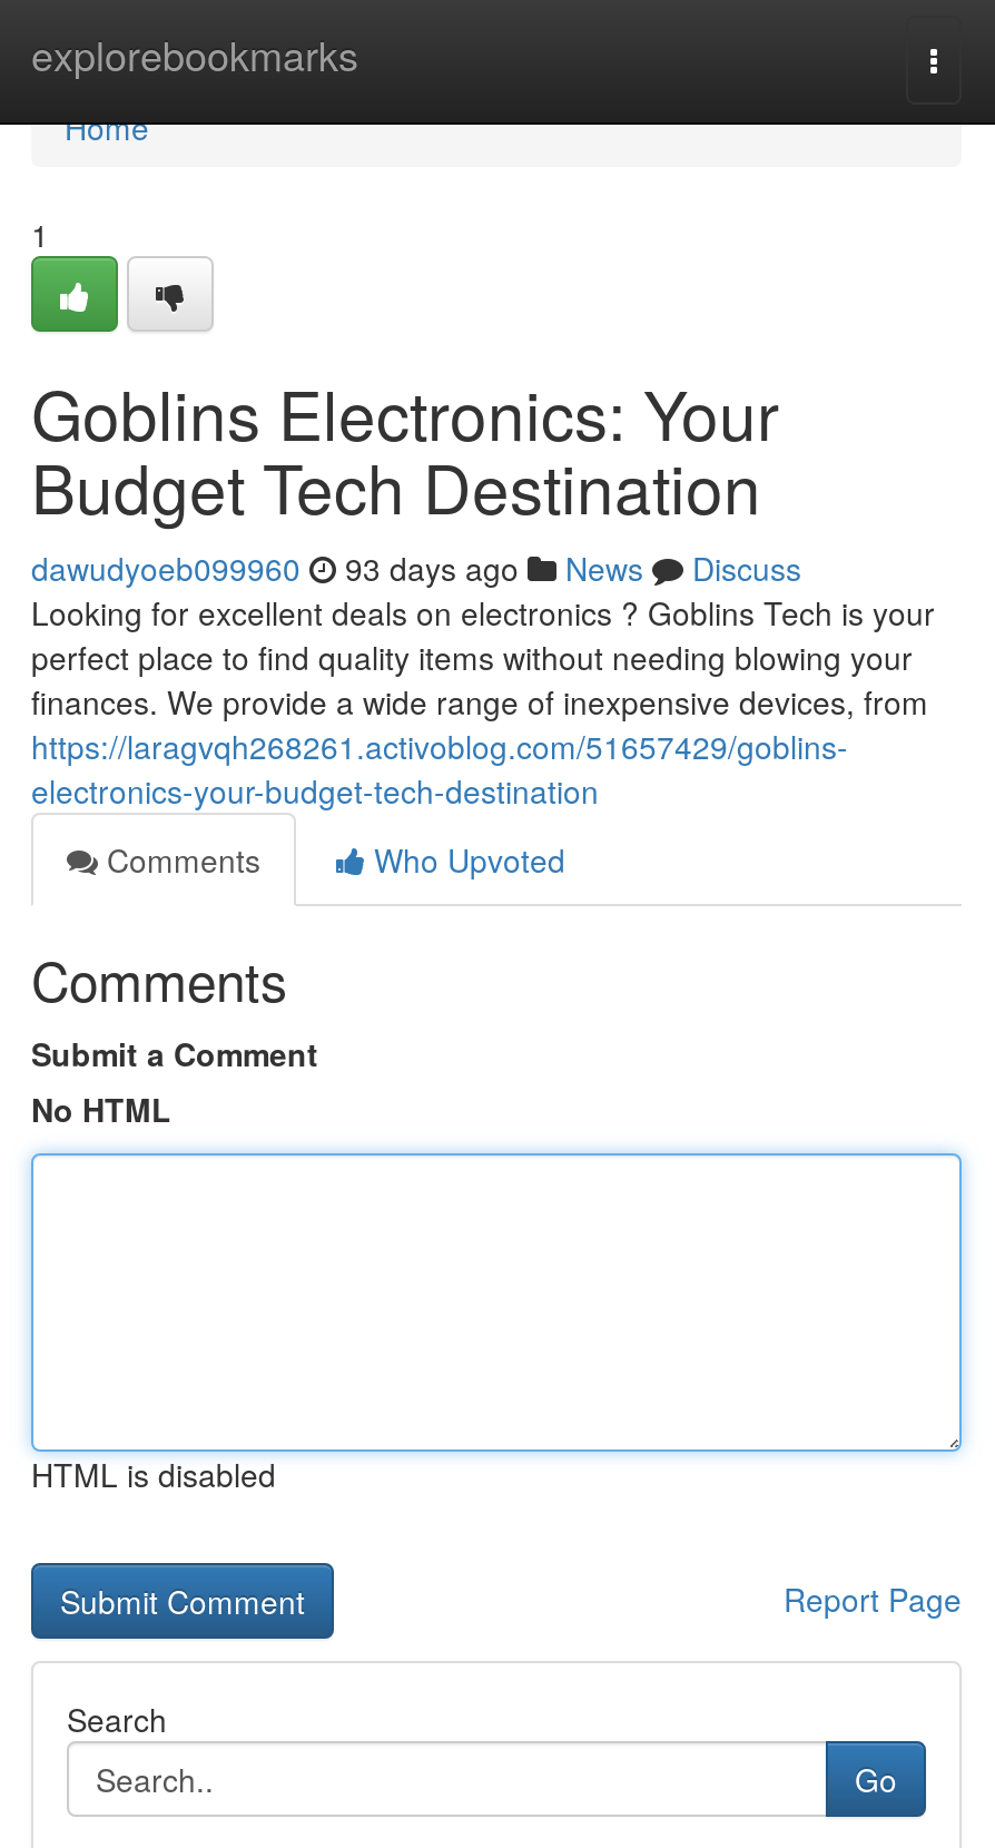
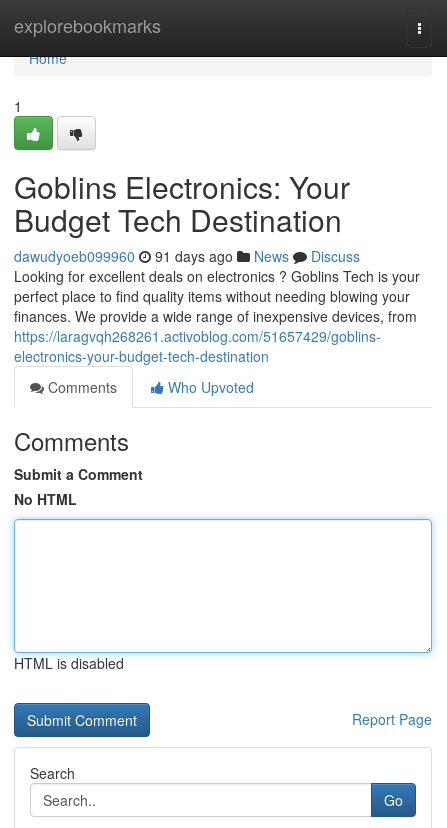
- dawudyoeb099960 93 days ago News Discuss
+ dawudyoeb099960 91 days ago News Discuss
